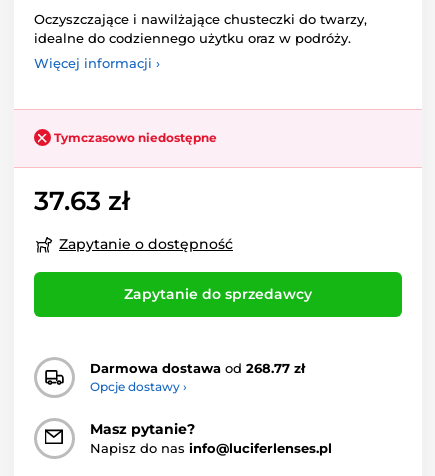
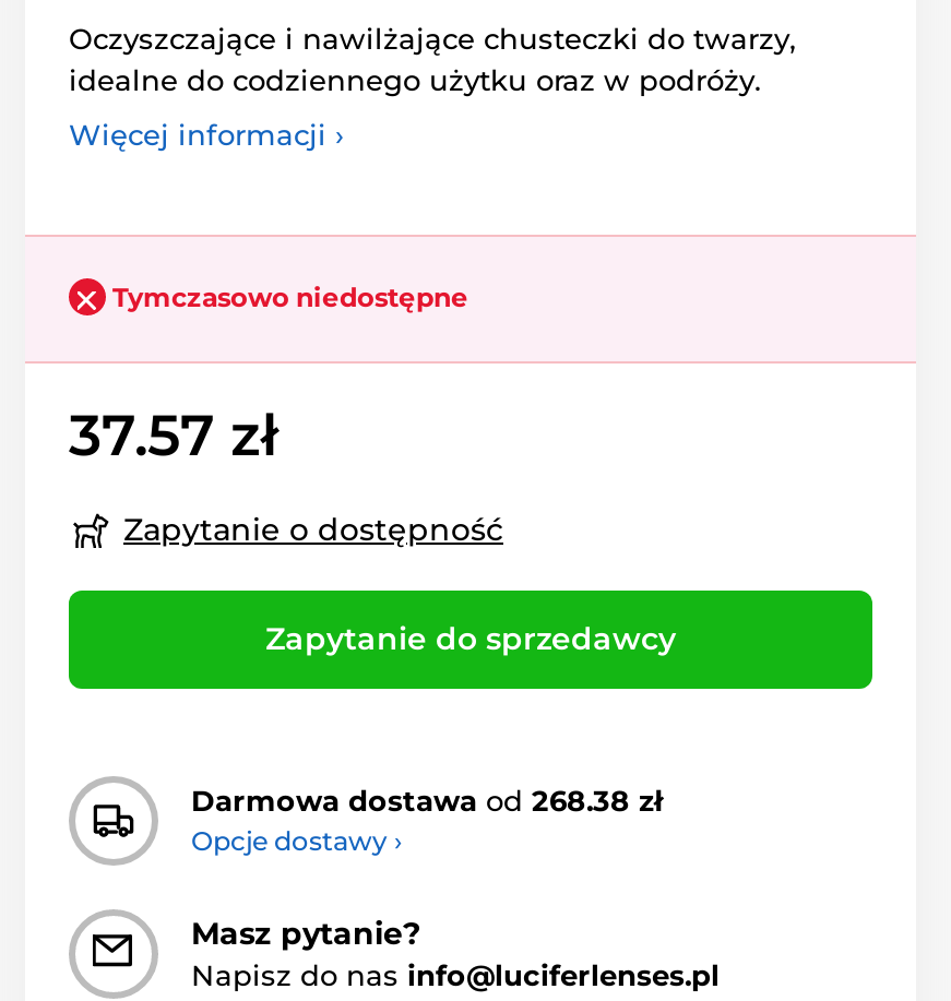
- 37.63 zł
+ 37.57 zł

- Darmowa dostawa od 268.77 zł
+ Darmowa dostawa od 268.38 zł
